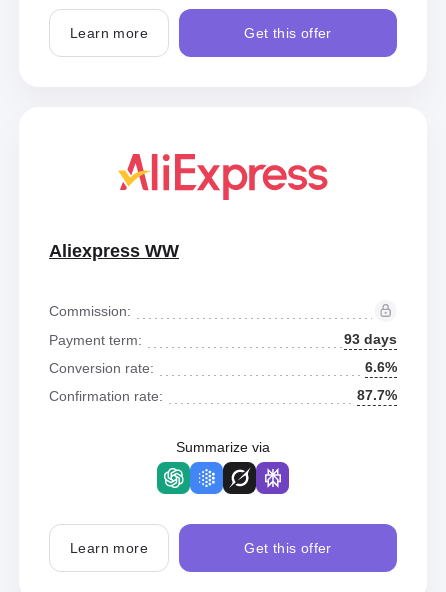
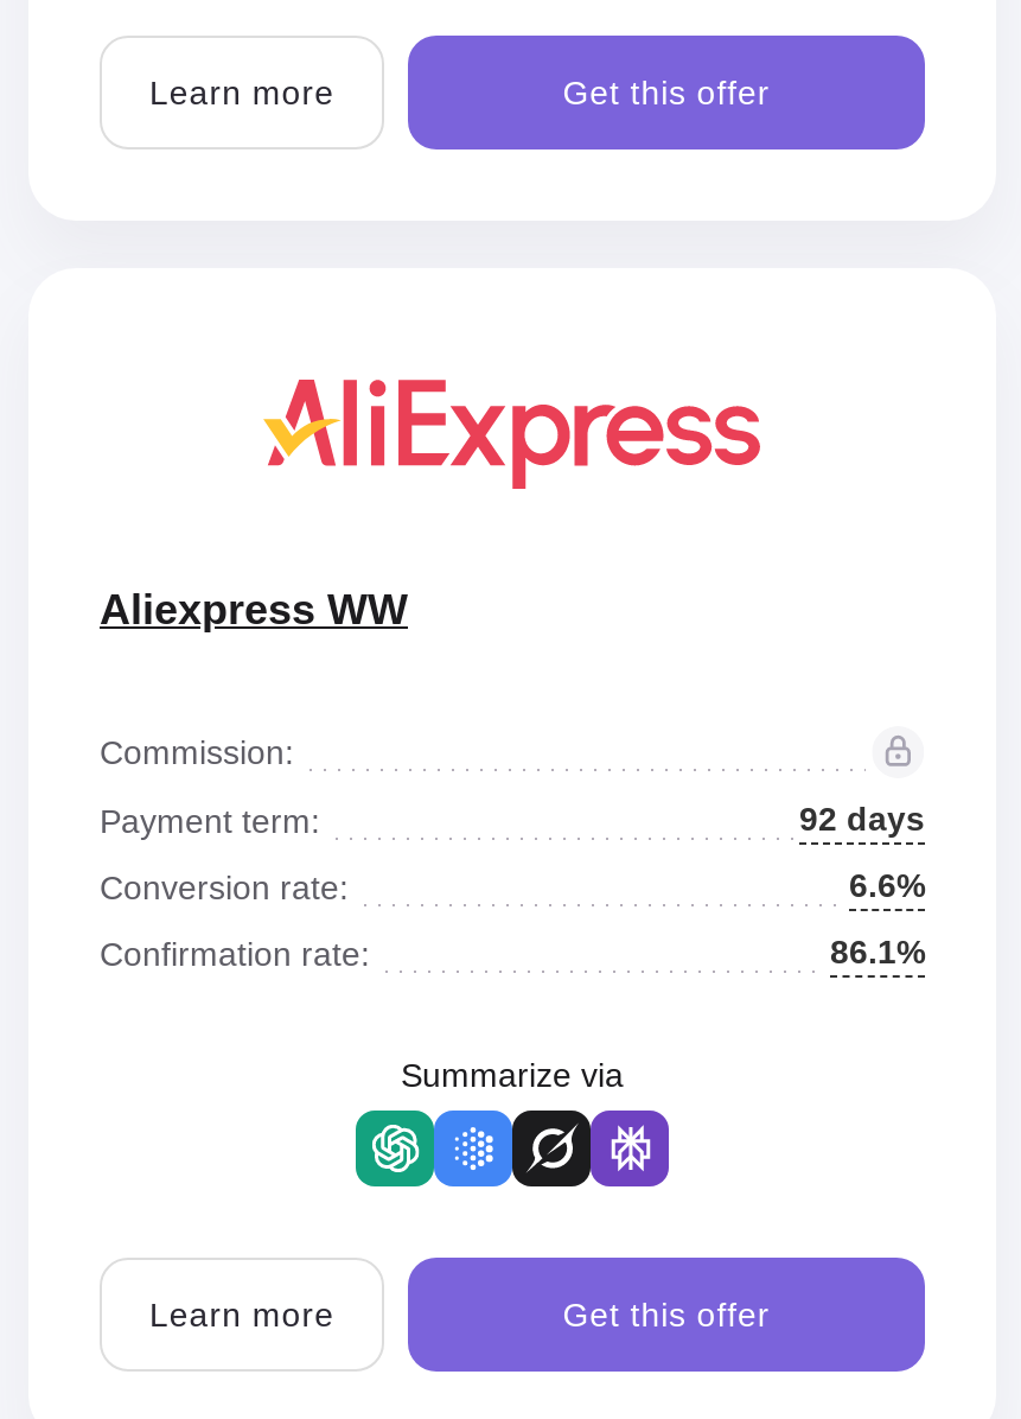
- 93 days
+ 92 days

- 87.7%
+ 86.1%
